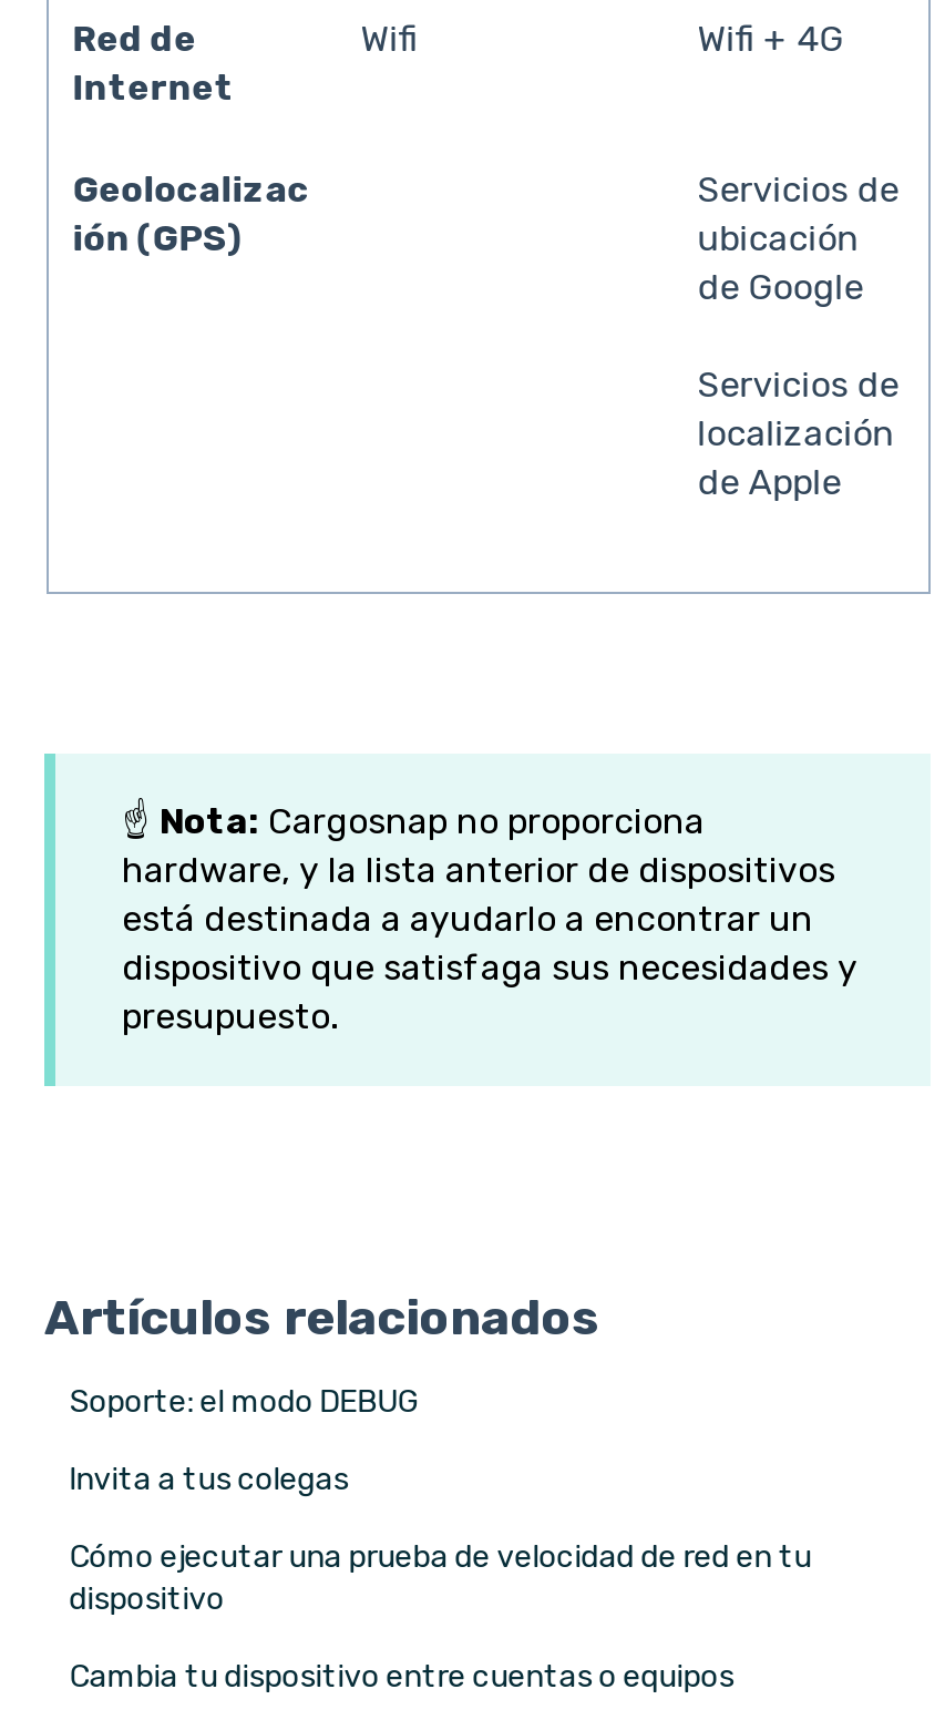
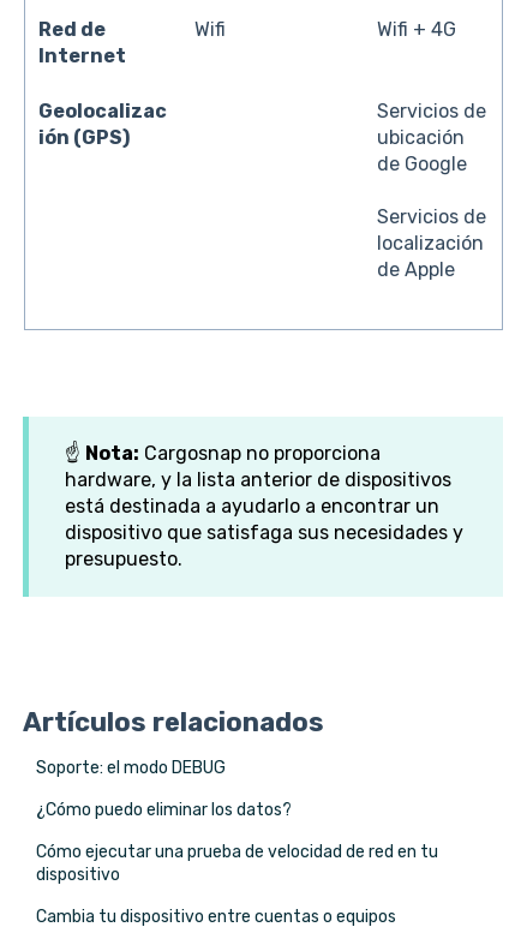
- Invita a tus colegas
+ ¿Cómo puedo eliminar los datos?
